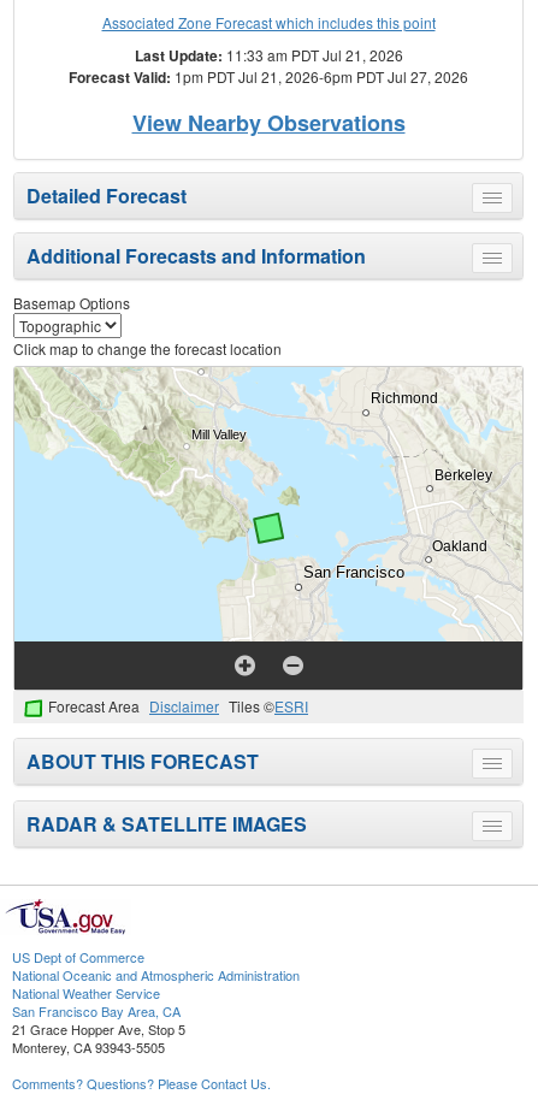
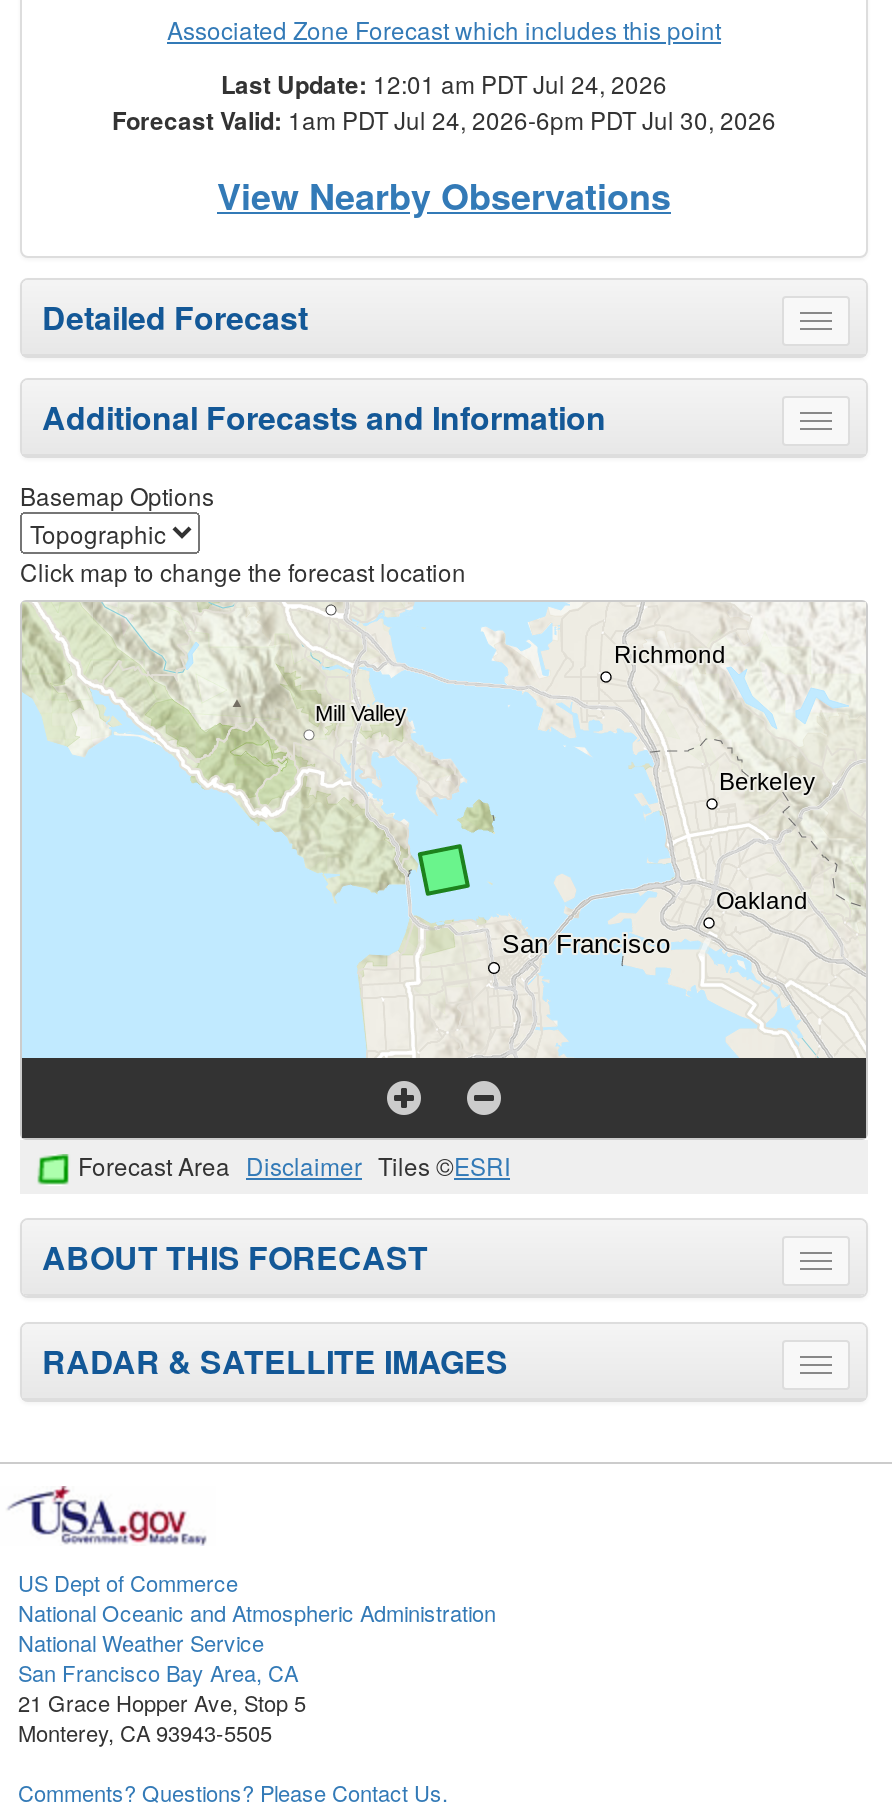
- Last Update: 11:33 am PDT Jul 21, 2026
+ Last Update: 12:01 am PDT Jul 24, 2026

- Forecast Valid: 1pm PDT Jul 21, 2026-6pm PDT Jul 27, 2026
+ Forecast Valid: 1am PDT Jul 24, 2026-6pm PDT Jul 30, 2026
